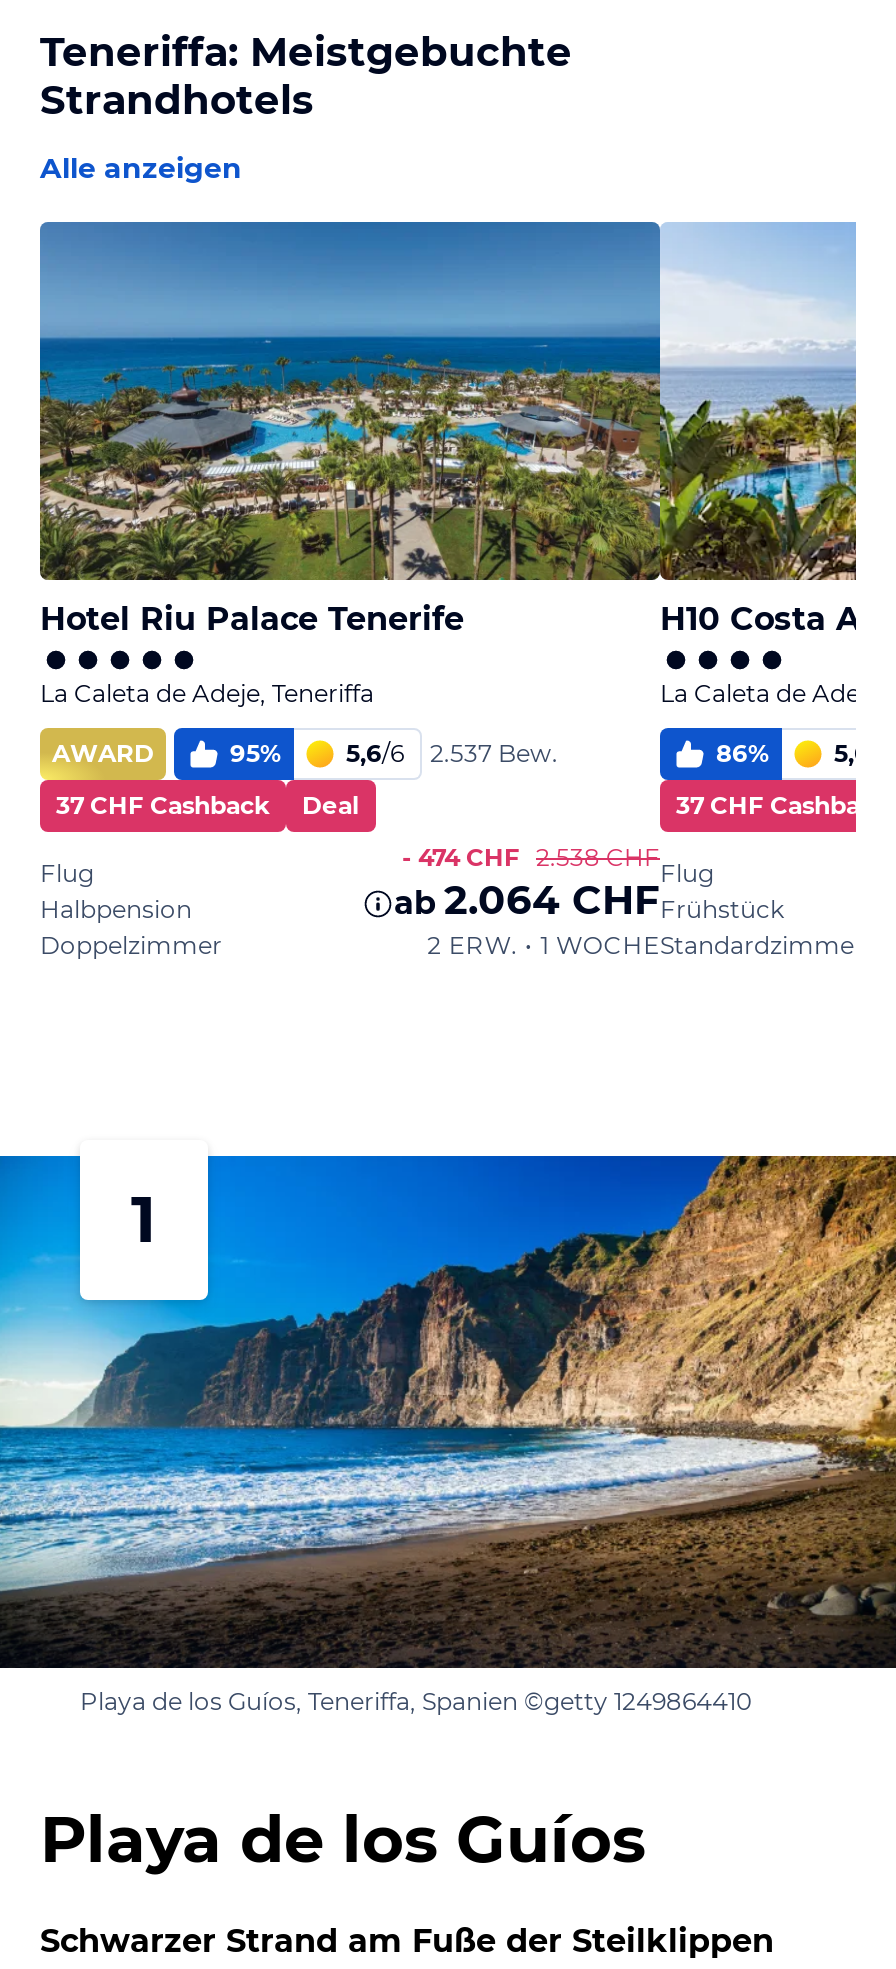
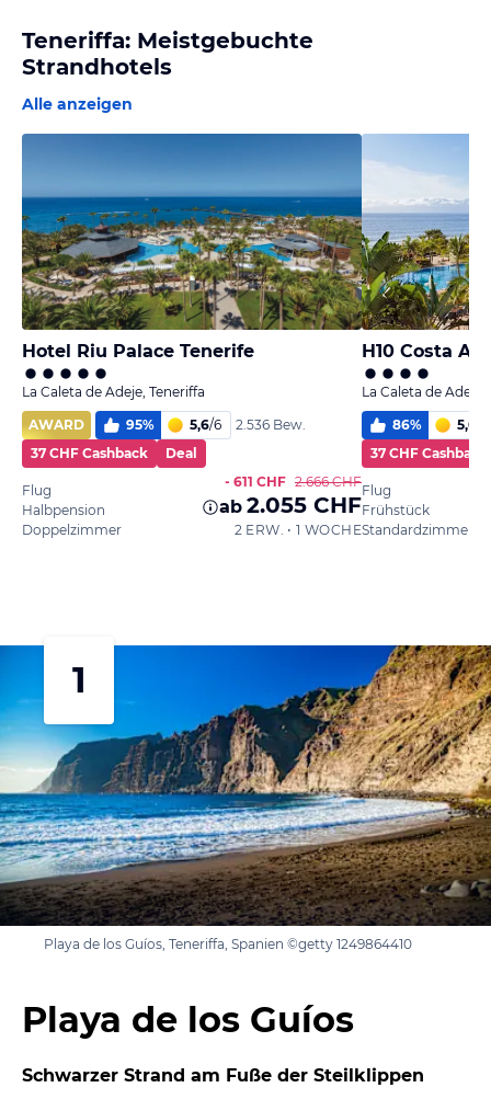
- 5,6/6 2.537 Bew.
+ 5,6/6 2.536 Bew.

- - 474 CHF 2.538 CHF
+ - 611 CHF 2.666 CHF

- ab 2.064 CHF Frühstück
+ ab 2.055 CHF Frühstück
